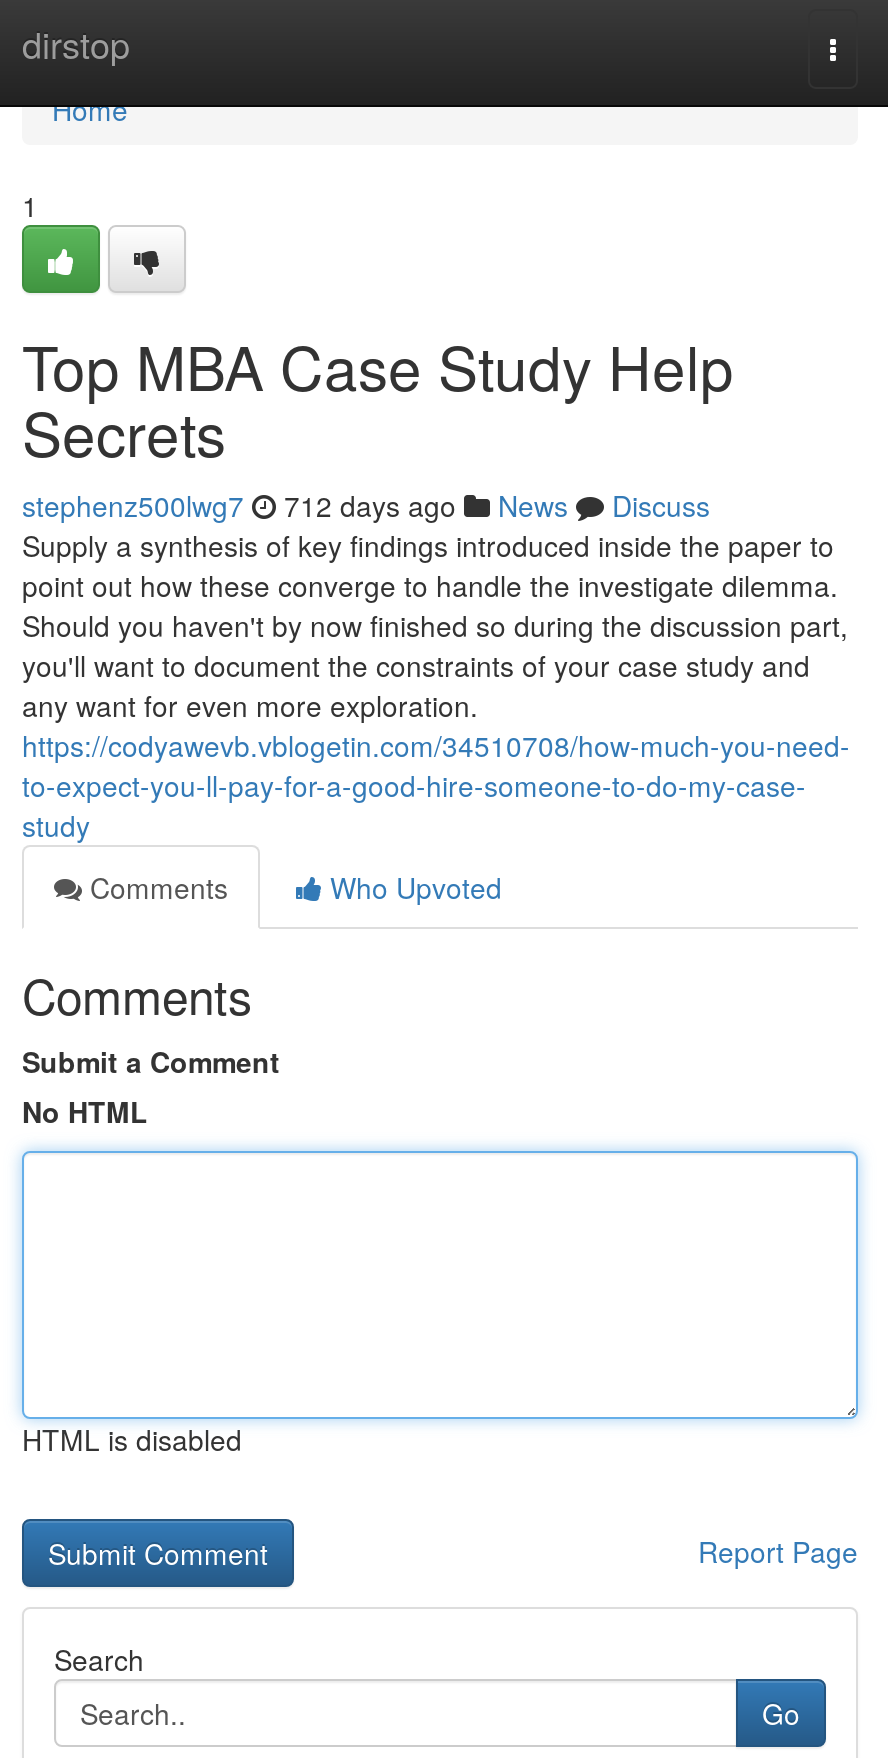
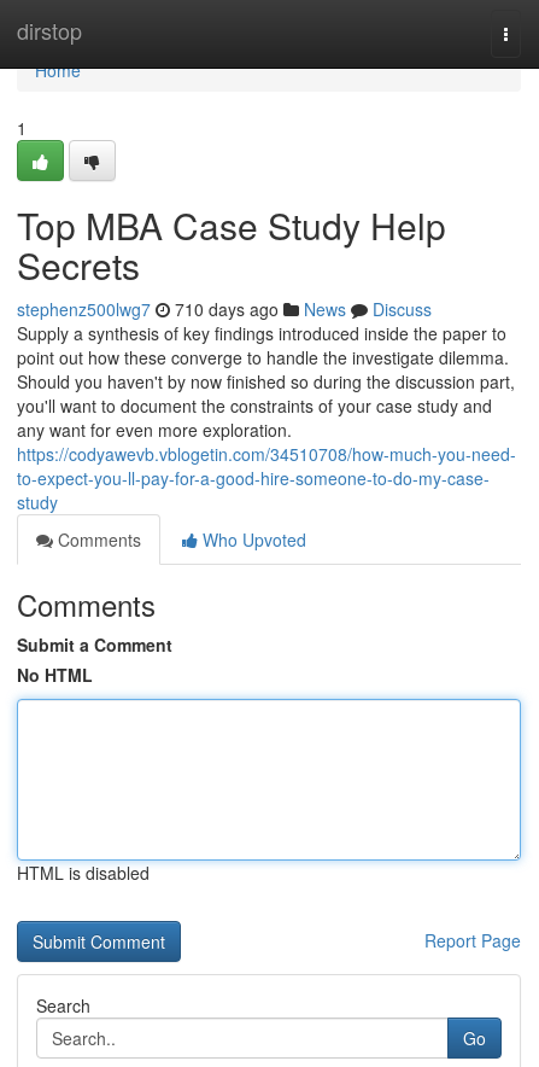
- stephenz500lwg7 712 days ago News Discuss
+ stephenz500lwg7 710 days ago News Discuss
